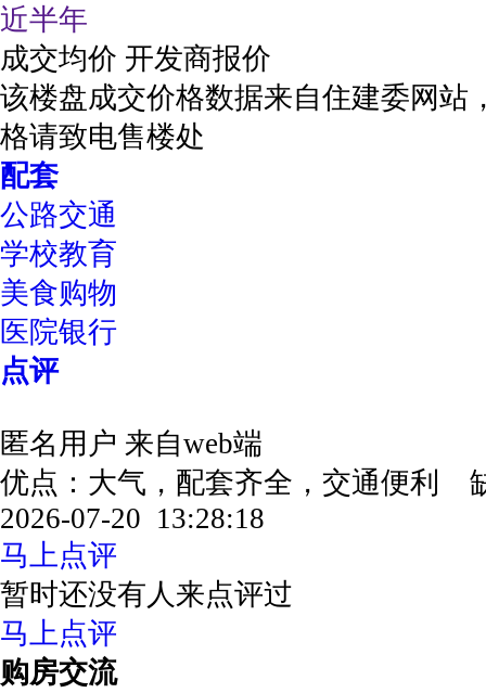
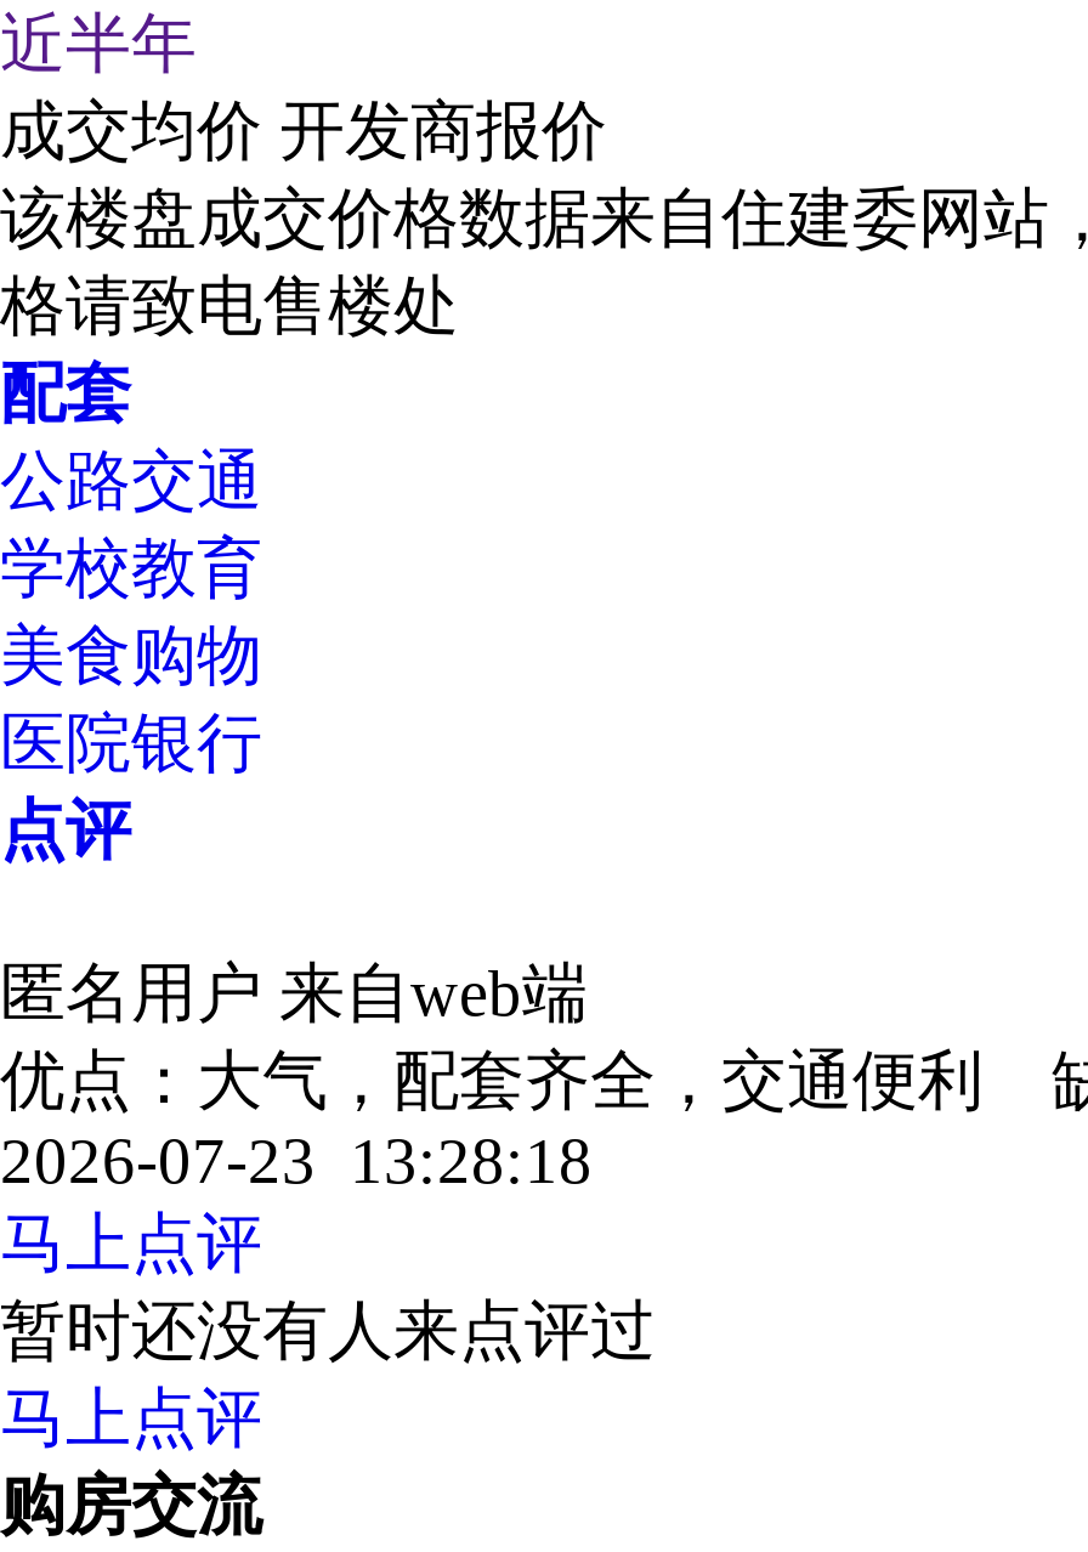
- 2026-07-20 13:28:18
+ 2026-07-23 13:28:18
